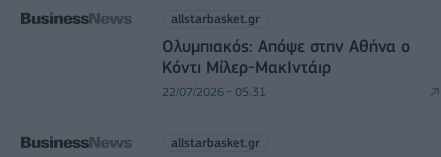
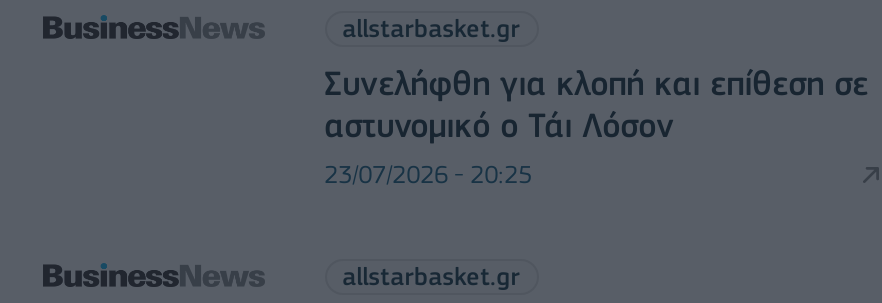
- Ολυμπιακός: Απόψε στην Αθήνα ο
- Κόντι Μίλερ-ΜακΙντάιρ
- 22/07/2026 - 05:31
+ Συνελήφθη για κλοπή και επίθεση σε
+ αστυνομικό ο Τάι Λόσον
+ 23/07/2026 - 20:25
